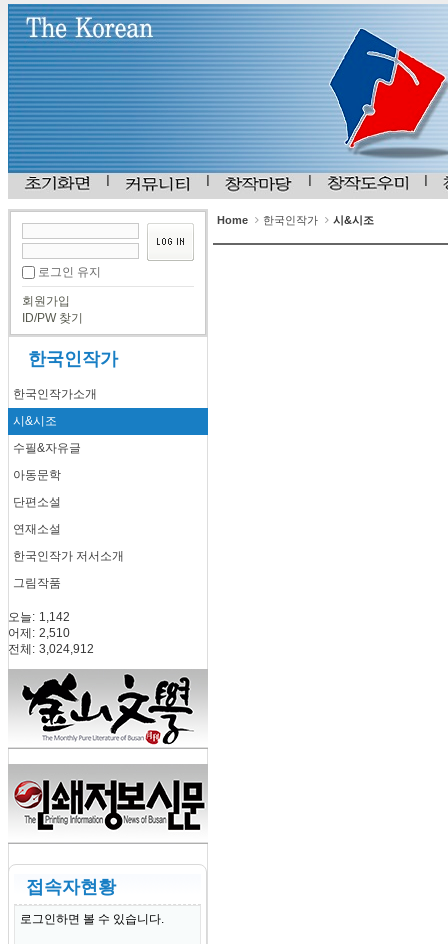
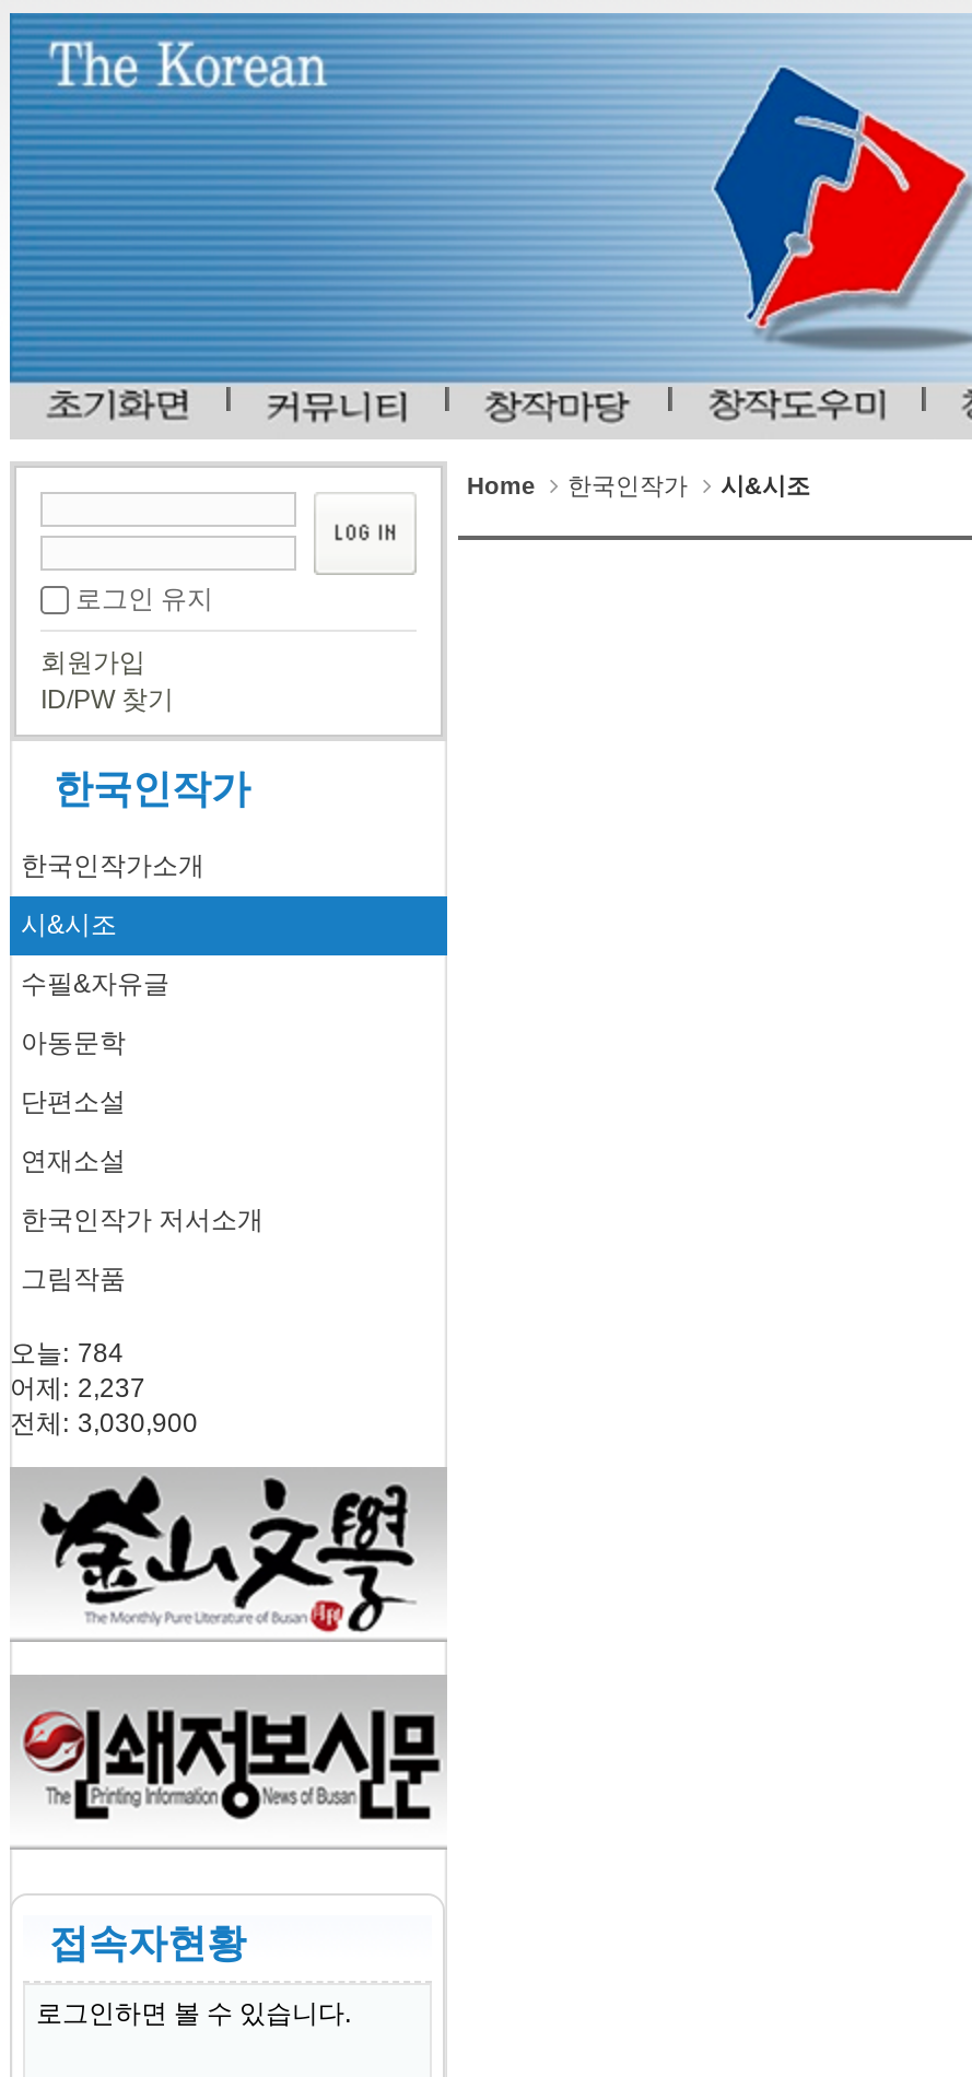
- 오늘: 1,142
+ 오늘: 784

- 어제: 2,510
+ 어제: 2,237

- 전체: 3,024,912
+ 전체: 3,030,900
